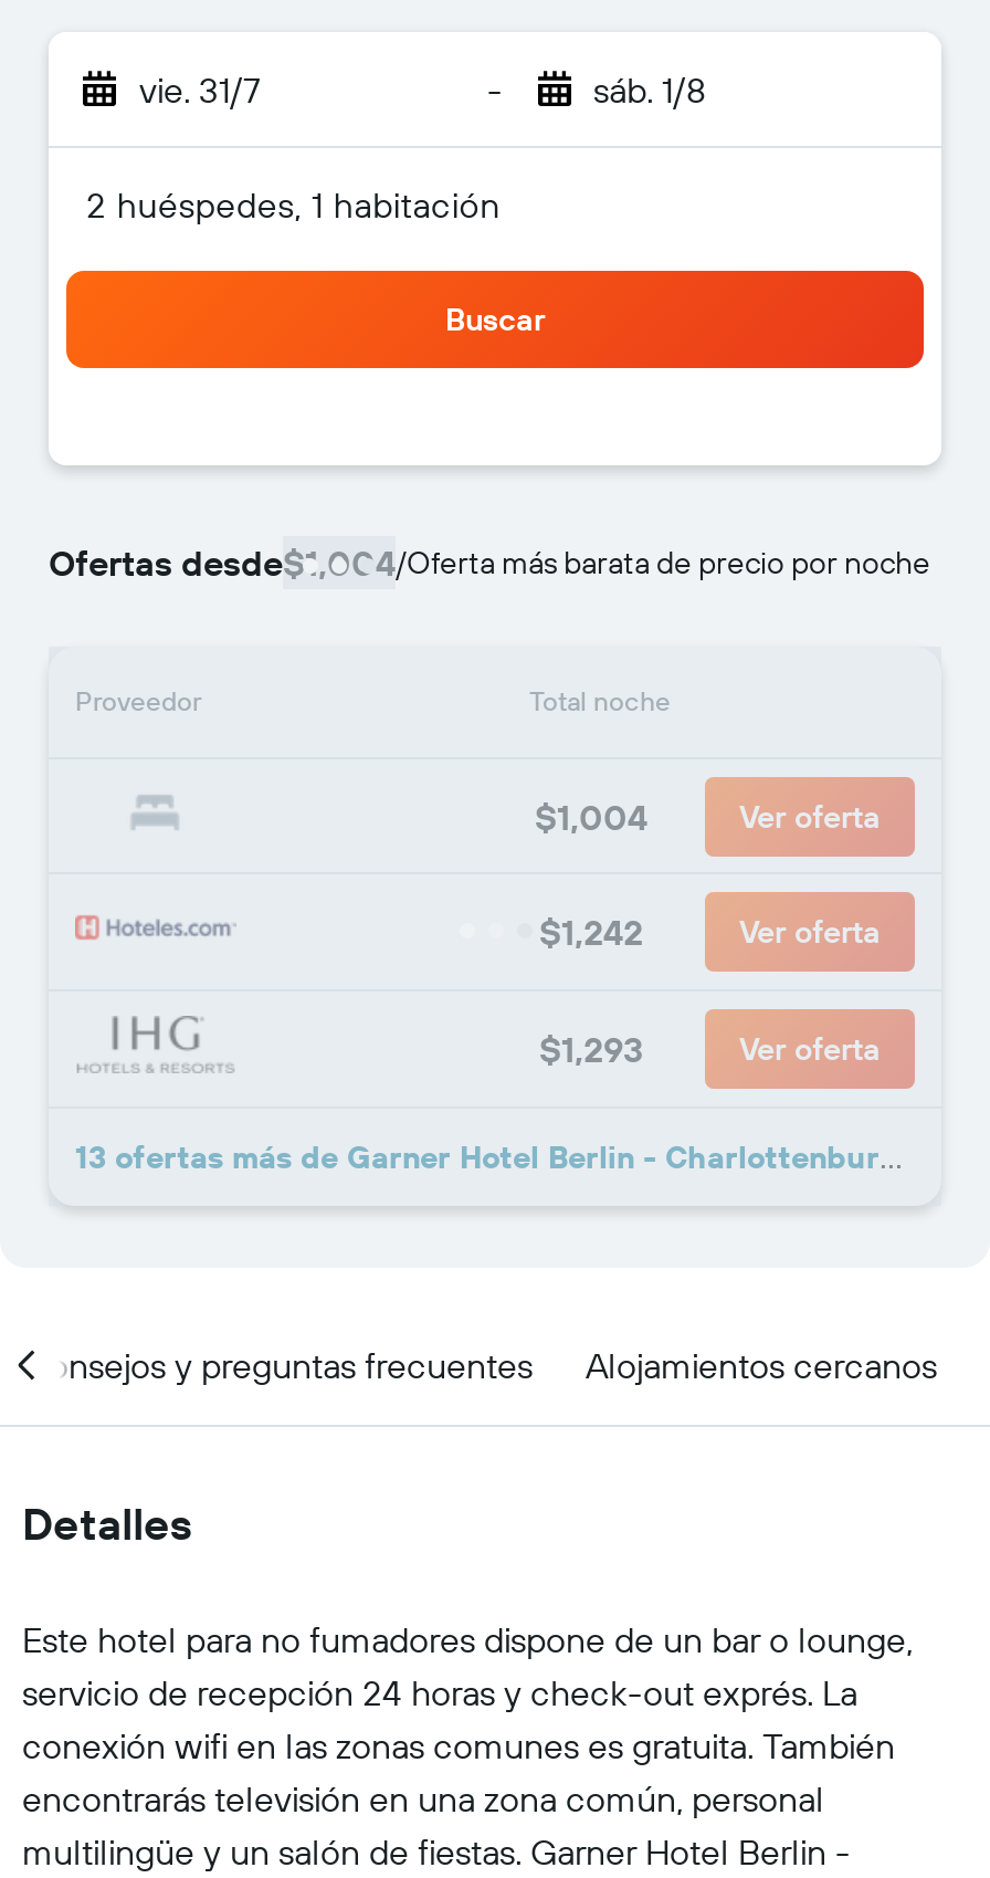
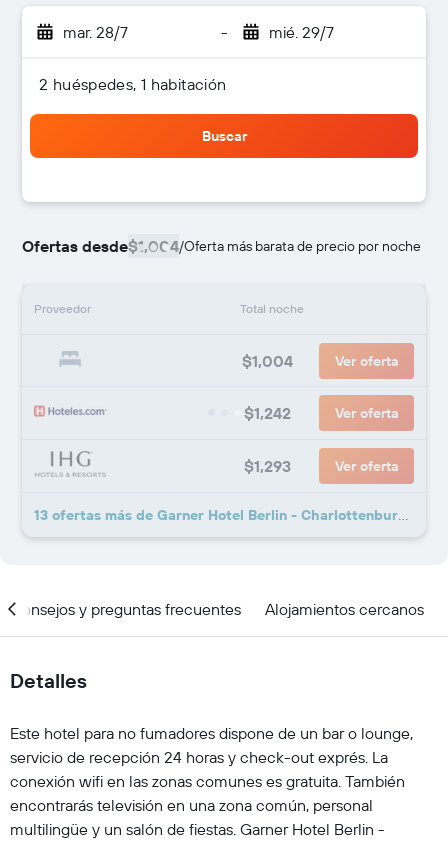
- vie. 31/7
+ mar. 28/7

- sáb. 1/8
+ mié. 29/7
